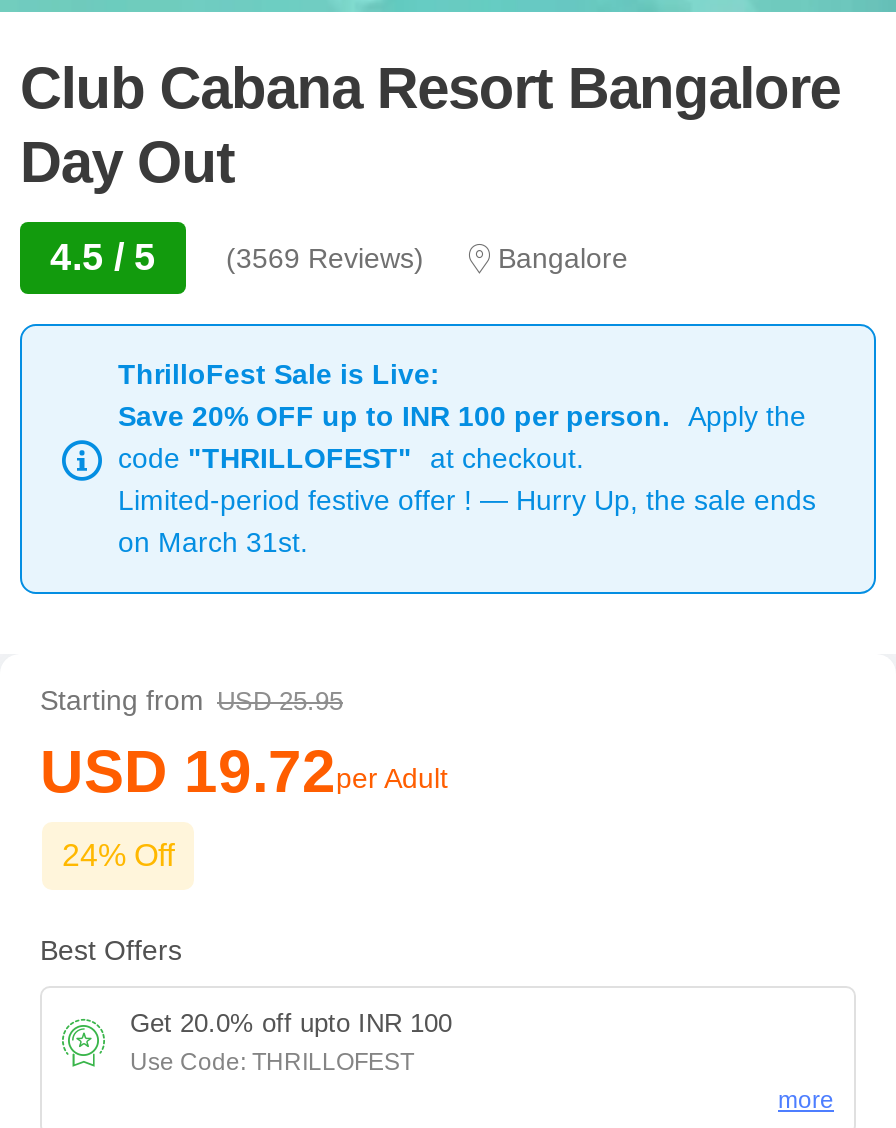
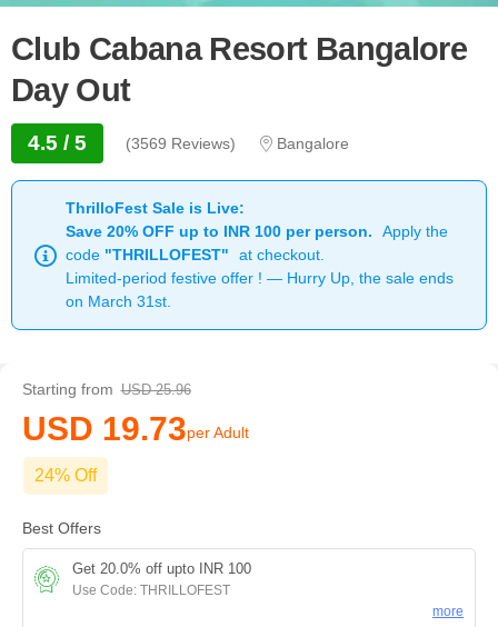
- Starting from USD 25.95
+ Starting from USD 25.96

- USD 19.72per Adult
+ USD 19.73per Adult
